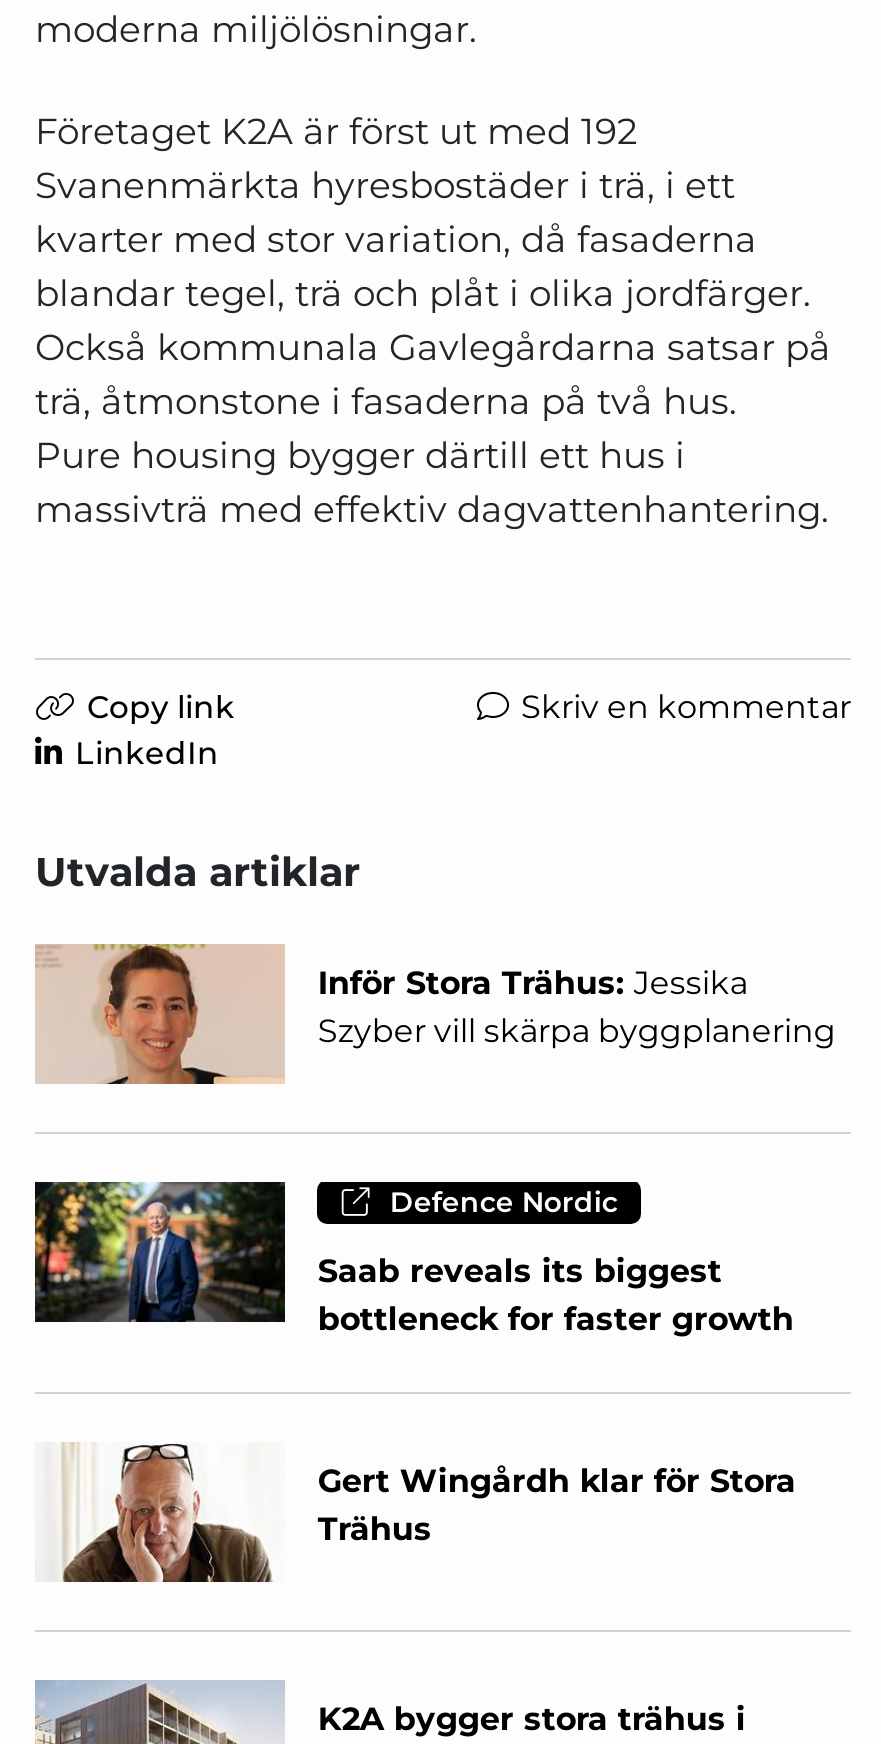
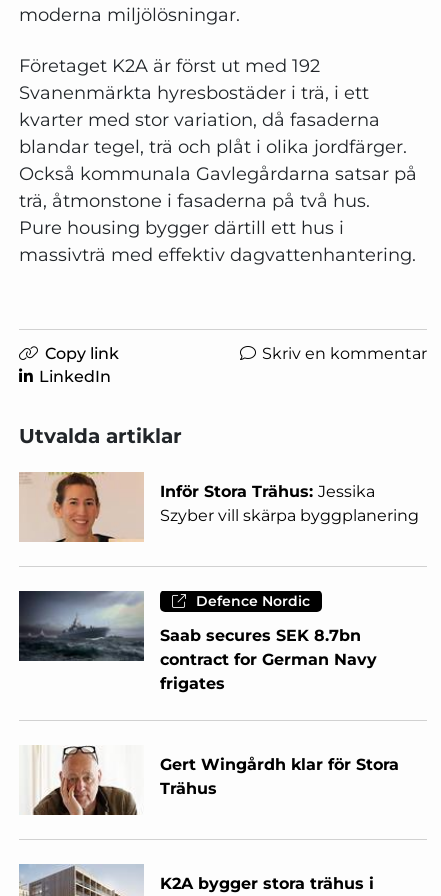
- [image]
- Saab reveals its biggest
- bottleneck for faster growth
+ [image]
+ Saab secures SEK 8.7bn
+ contract for German Navy
+ frigates
